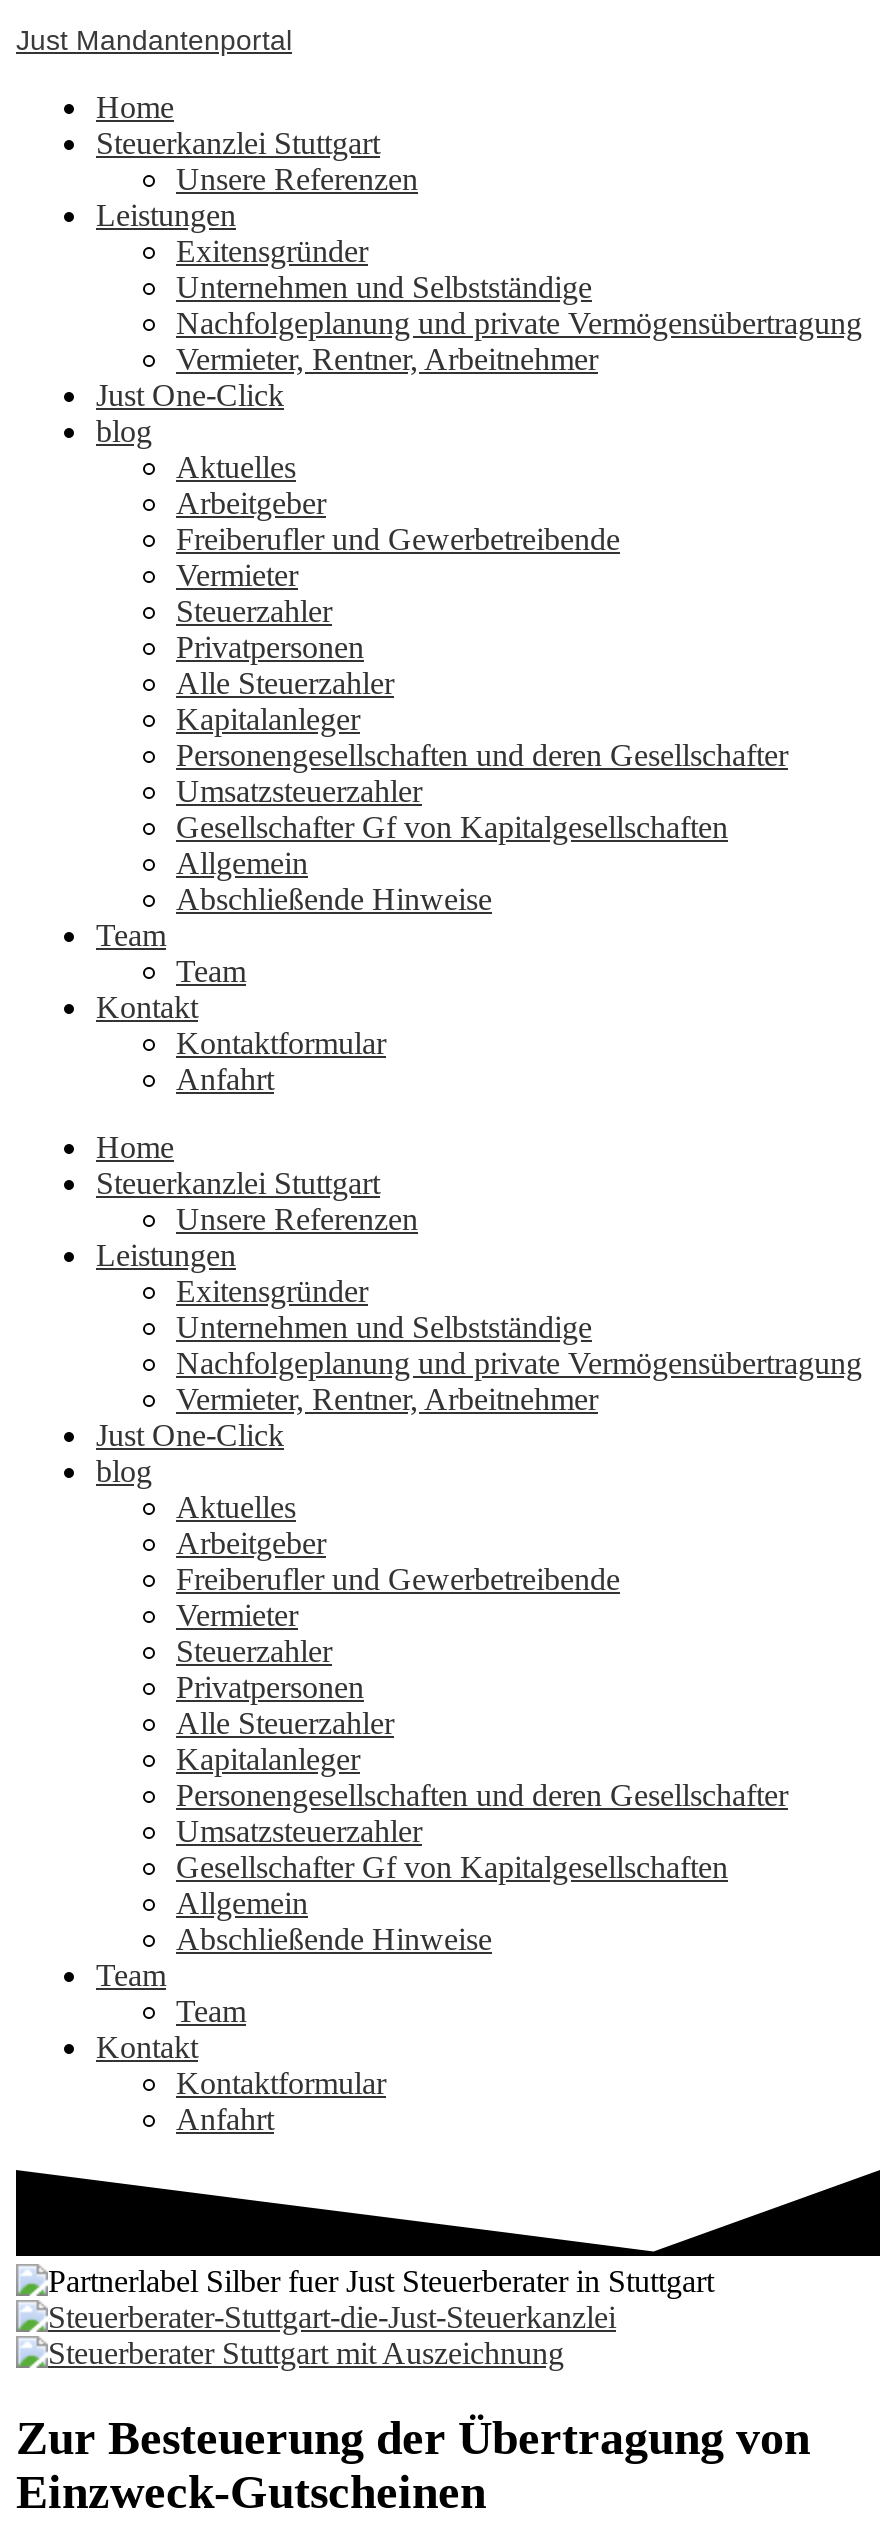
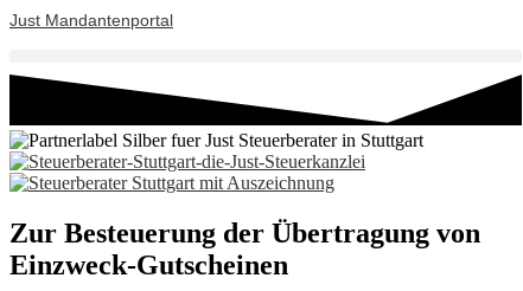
- Home
- Steuerkanzlei Stuttgart
- Unsere Referenzen
- Leistungen
- Exitensgründer
- Unternehmen und Selbstständige
- Nachfolgeplanung und private Vermögensübertragung
- Vermieter, Rentner, Arbeitnehmer
- Just One-Click
- blog
- Aktuelles
- Arbeitgeber
- Freiberufler und Gewerbetreibende
- Vermieter
- Steuerzahler
- Privatpersonen
- Alle Steuerzahler
- Kapitalanleger
- Personengesellschaften und deren Gesellschafter
- Umsatzsteuerzahler
- Gesellschafter Gf von Kapitalgesellschaften
- Allgemein
- Abschließende Hinweise
- Team
- Team
- Kontakt
- Kontaktformular
- Anfahrt
- Home
- Steuerkanzlei Stuttgart
- Unsere Referenzen
- Leistungen
- Exitensgründer
- Unternehmen und Selbstständige
- Nachfolgeplanung und private Vermögensübertragung
- Vermieter, Rentner, Arbeitnehmer
- Just One-Click
- blog
- Aktuelles
- Arbeitgeber
- Freiberufler und Gewerbetreibende
- Vermieter
- Steuerzahler
- Privatpersonen
- Alle Steuerzahler
- Kapitalanleger
- Personengesellschaften und deren Gesellschafter
- Umsatzsteuerzahler
- Gesellschafter Gf von Kapitalgesellschaften
- Allgemein
- Abschließende Hinweise
- Team
- Team
- Kontakt
- Kontaktformular
- Anfahrt
